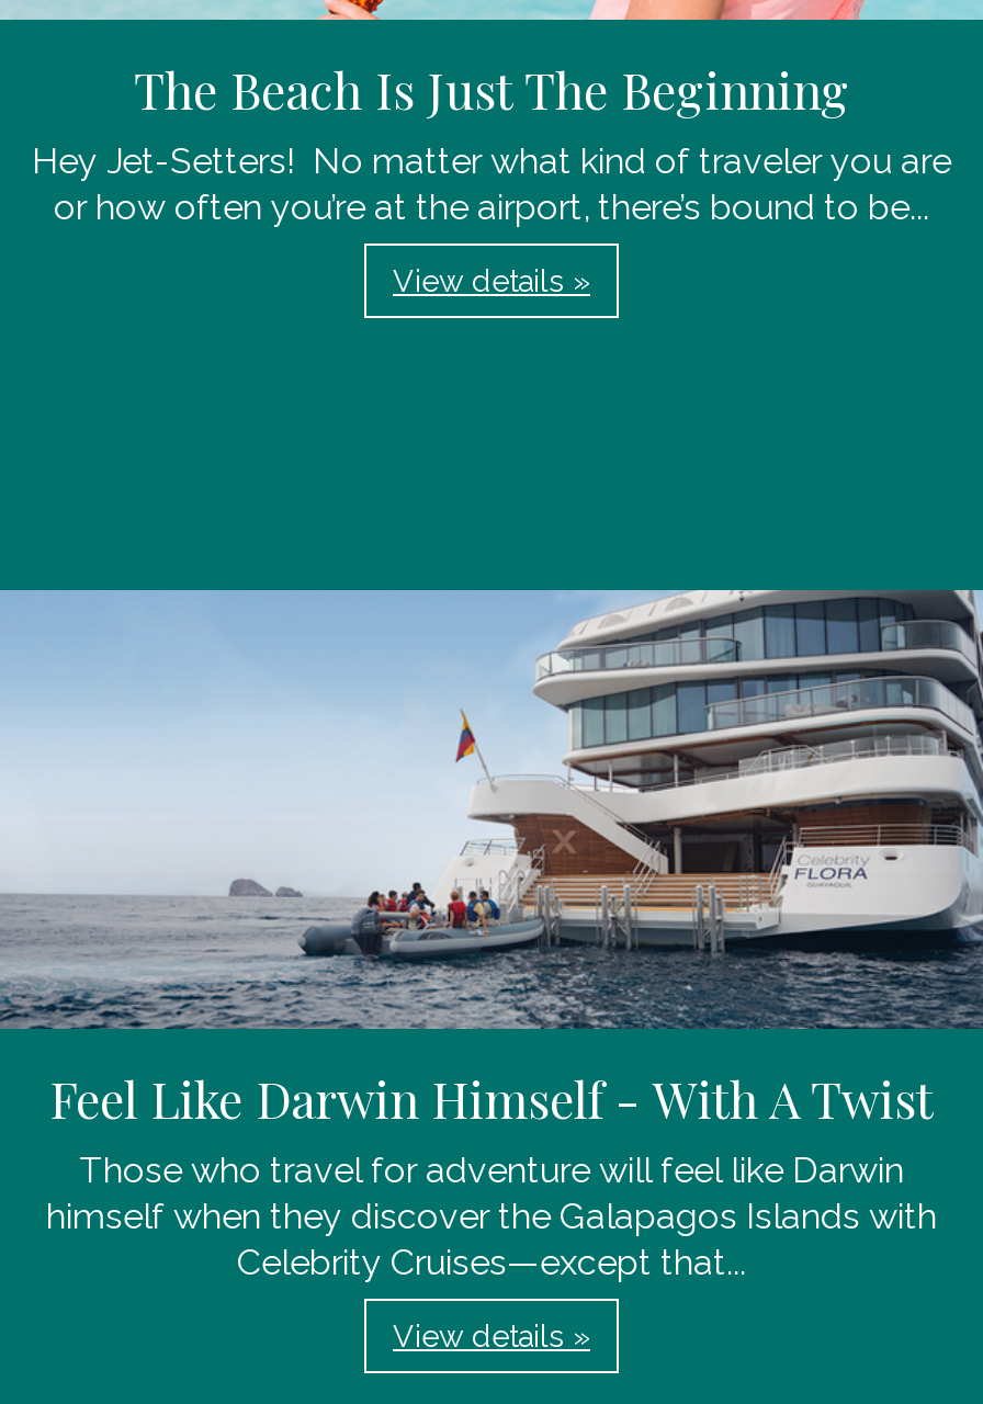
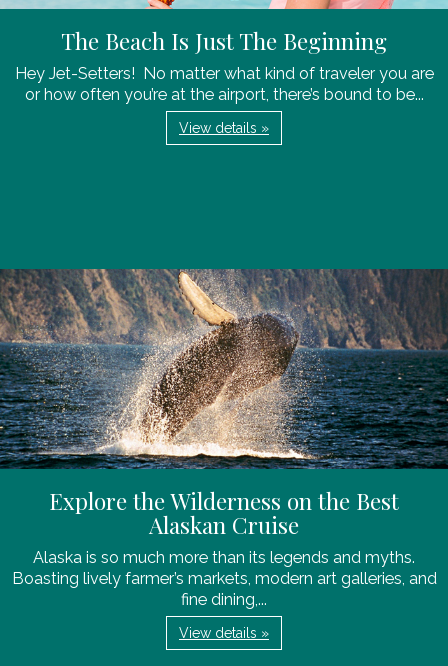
- [image]
- Feel Like Darwin Himself - With A Twist
- Those who travel for adventure will feel like Darwin
- himself when they discover the Galapagos Islands with
- Celebrity Cruises—except that...
+ [image]
+ Explore the Wilderness on the Best
+ Alaskan Cruise
+ Alaska is so much more than its legends and myths.
+ Boasting lively farmer’s markets, modern art galleries, and
+ fine dining,...
